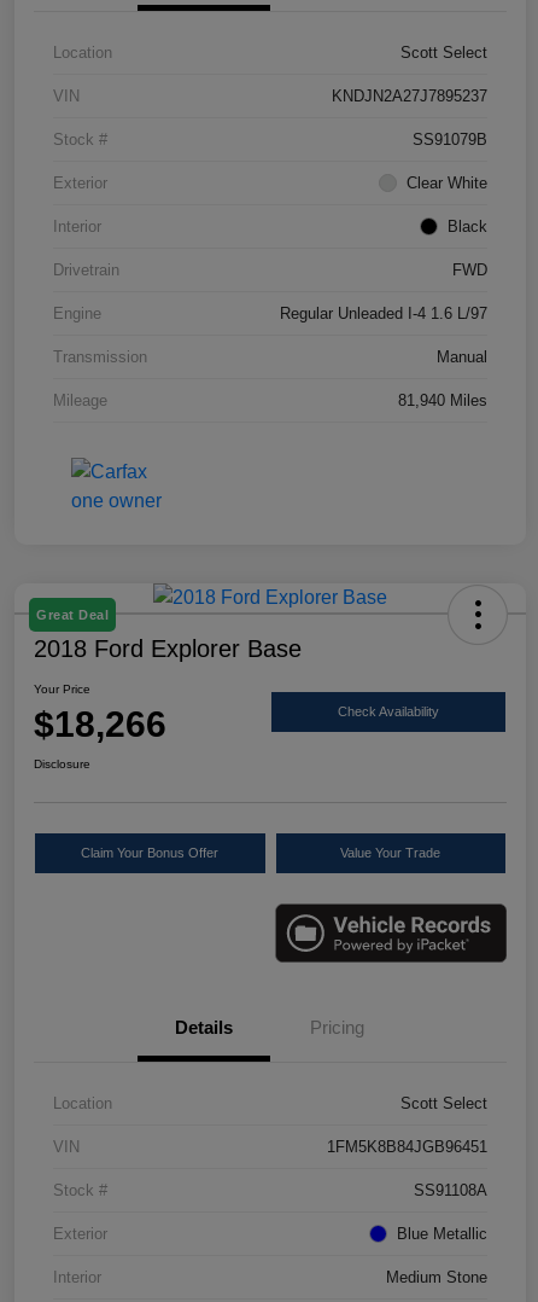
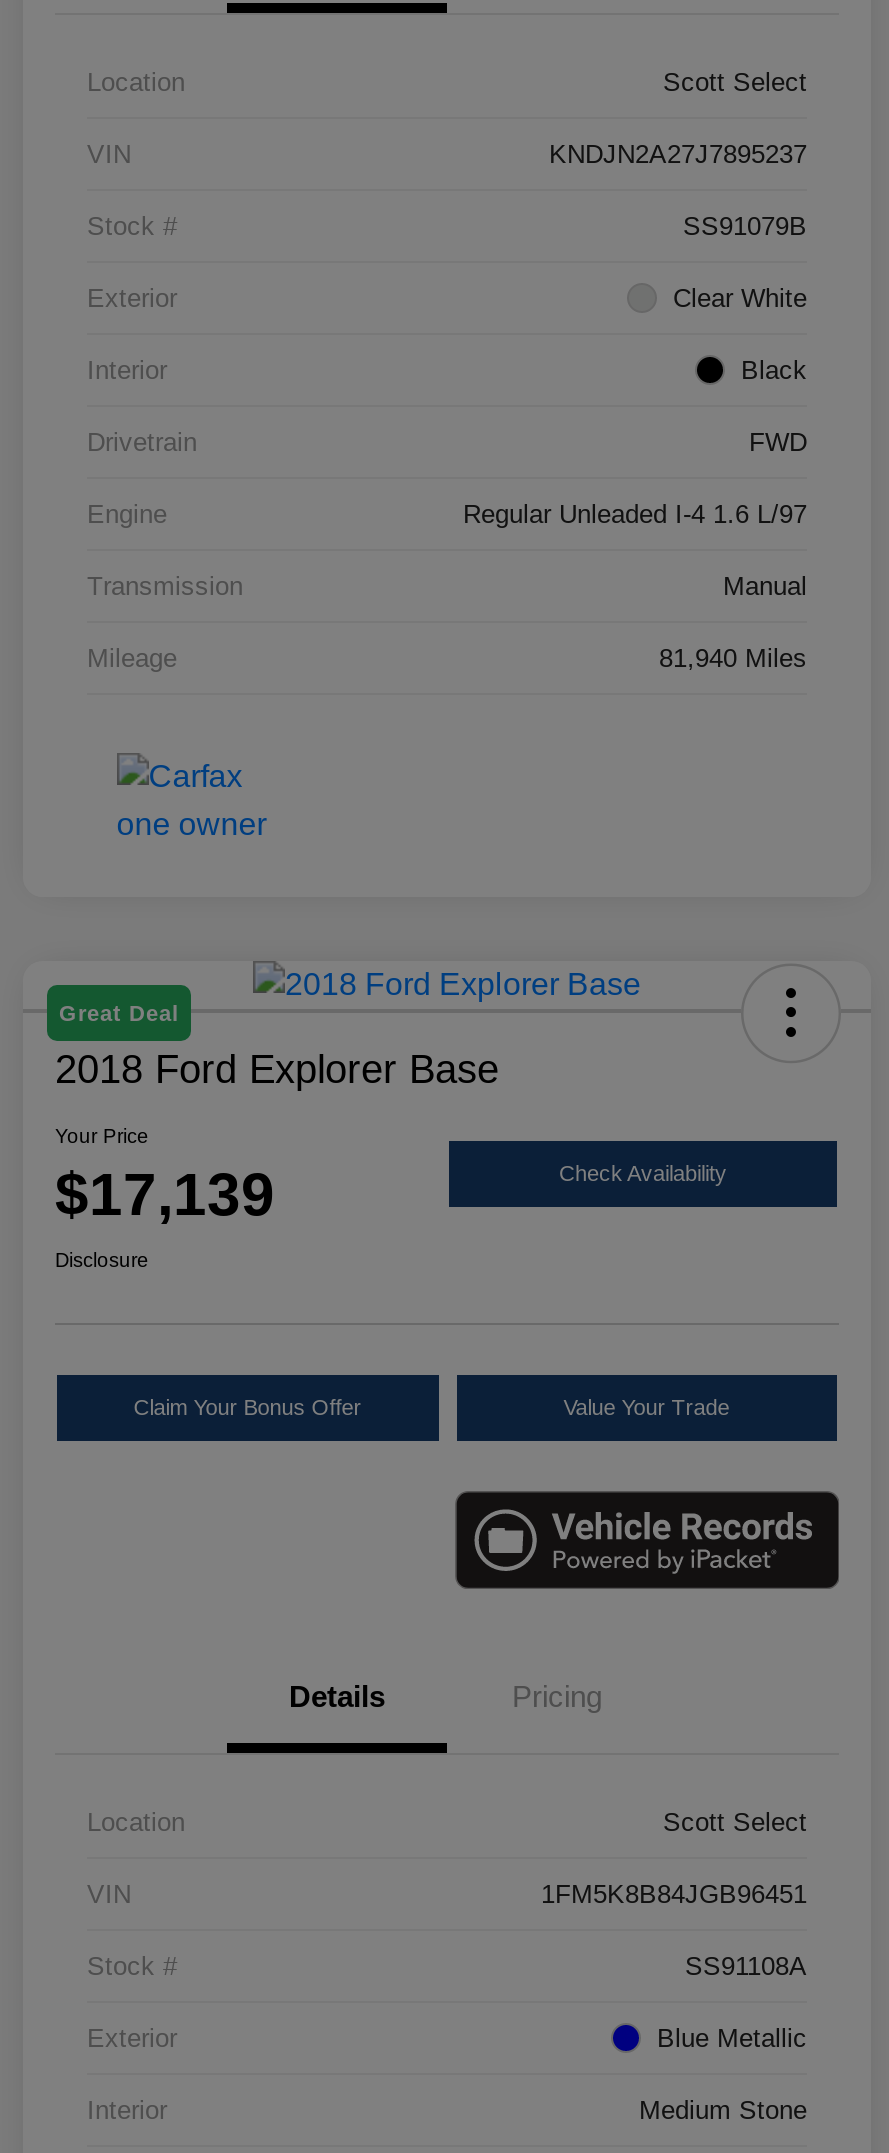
- $18,266
+ $17,139
